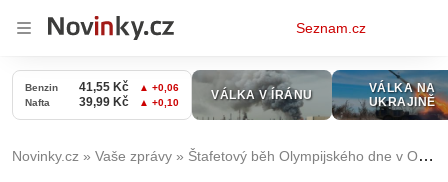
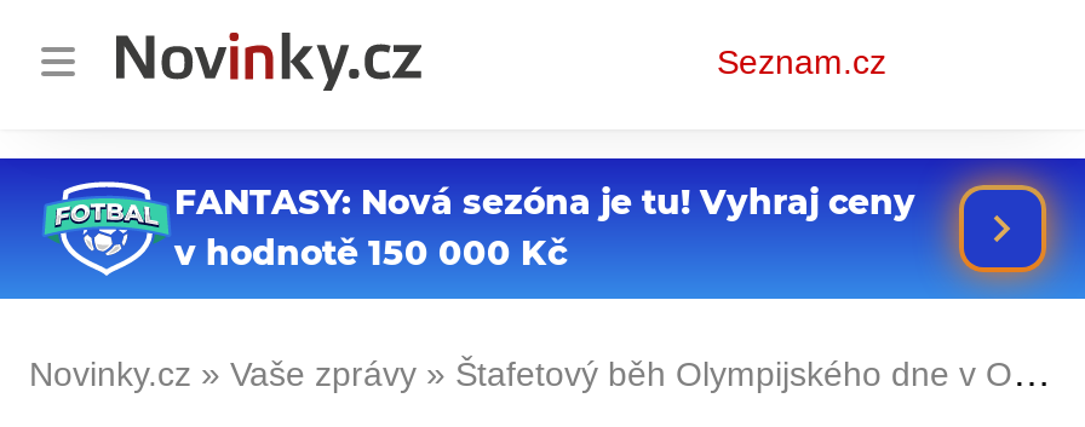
- [image]
+ [image]
